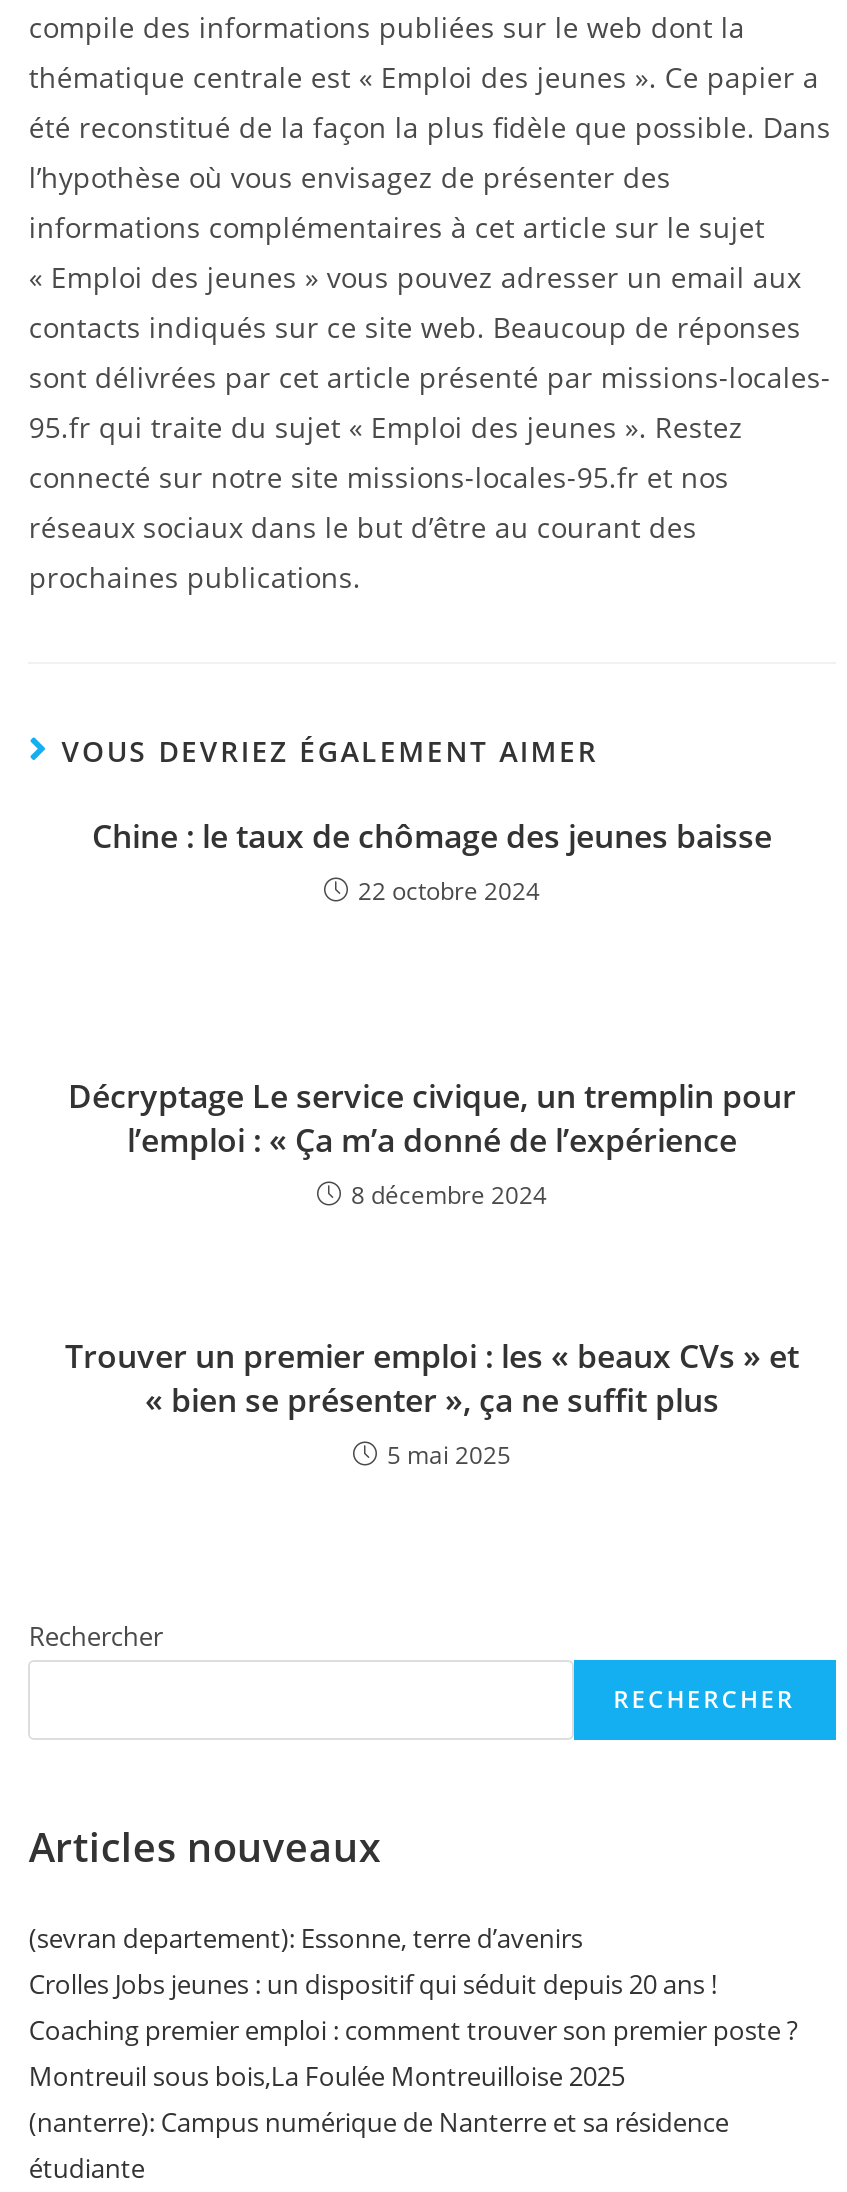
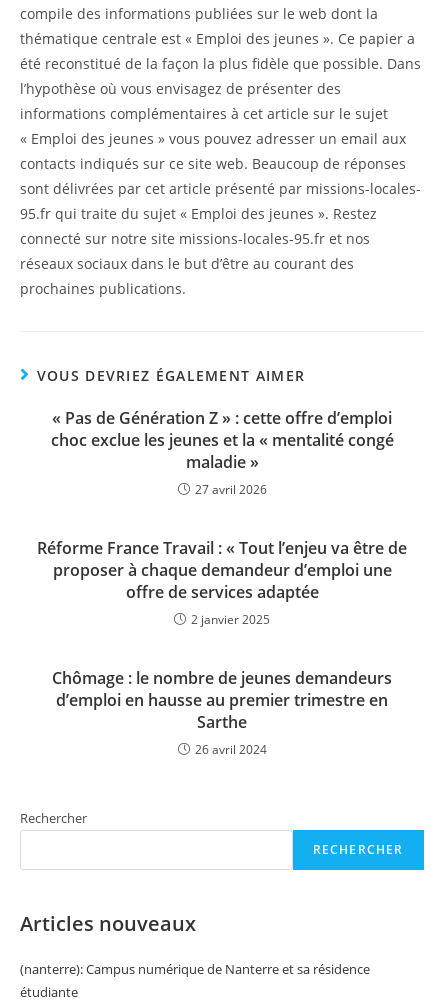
- Chine : le taux de chômage des jeunes baisse
- 22 octobre 2024
+ « Pas de Génération Z » : cette offre d’emploi
+ choc exclue les jeunes et la « mentalité congé
+ maladie »
+ 27 avril 2026

- Décryptage Le service civique, un tremplin pour
- l’emploi : « Ça m’a donné de l’expérience
- 8 décembre 2024
+ Réforme France Travail : « Tout l’enjeu va être de
+ proposer à chaque demandeur d’emploi une
+ offre de services adaptée
+ 2 janvier 2025

- Trouver un premier emploi : les « beaux CVs » et
- « bien se présenter », ça ne suffit plus
- 5 mai 2025
+ Chômage : le nombre de jeunes demandeurs
+ d’emploi en hausse au premier trimestre en
+ Sarthe
+ 26 avril 2024

- (sevran departement): Essonne, terre d’avenirs
- Crolles Jobs jeunes : un dispositif qui séduit depuis 20 ans !
- Coaching premier emploi : comment trouver son premier poste ?
- Montreuil sous bois,La Foulée Montreuilloise 2025
